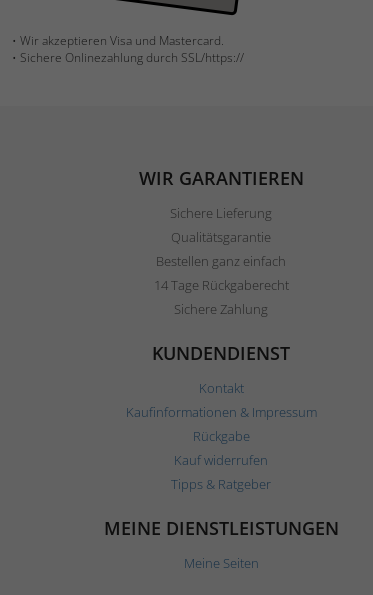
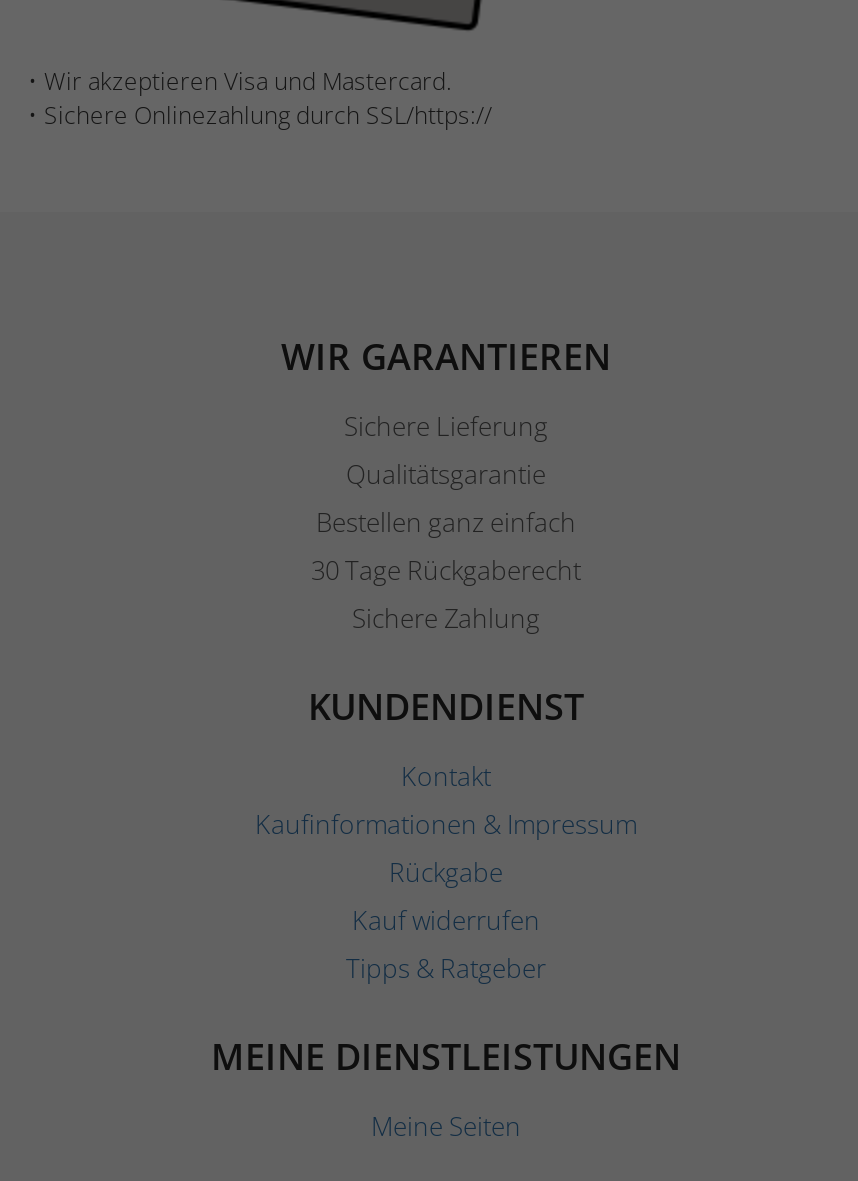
- 14 Tage Rückgaberecht
+ 30 Tage Rückgaberecht
